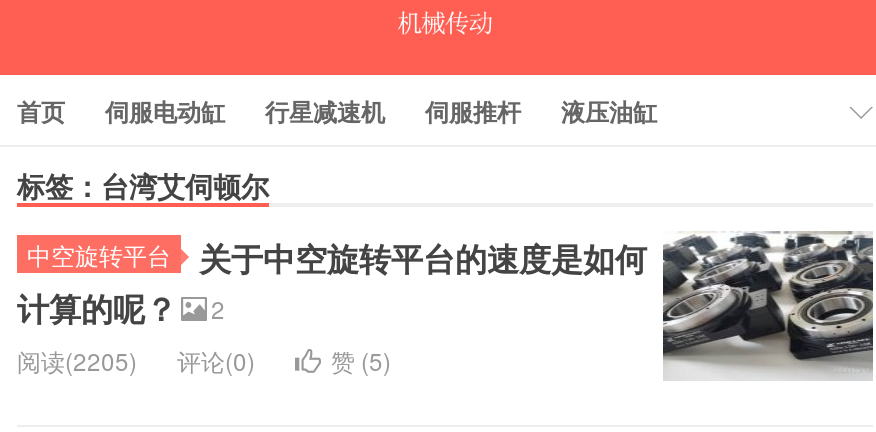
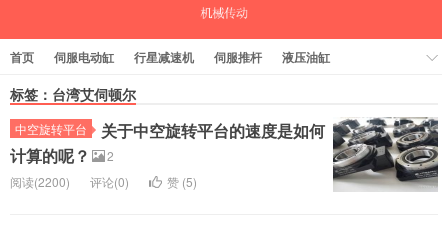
- 阅读(2205) 评论(0)
+ 阅读(2200) 评论(0)
